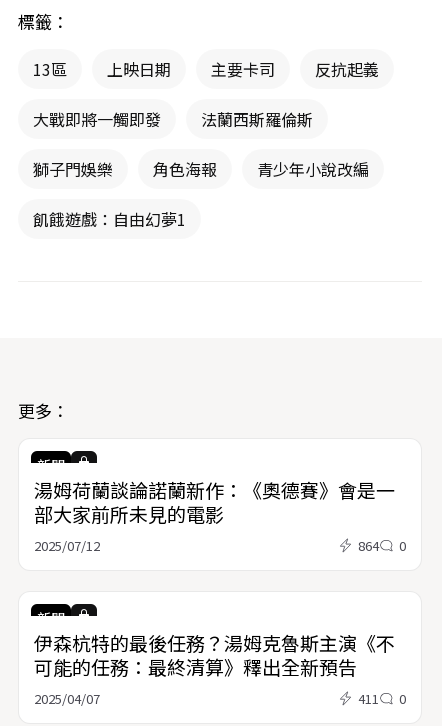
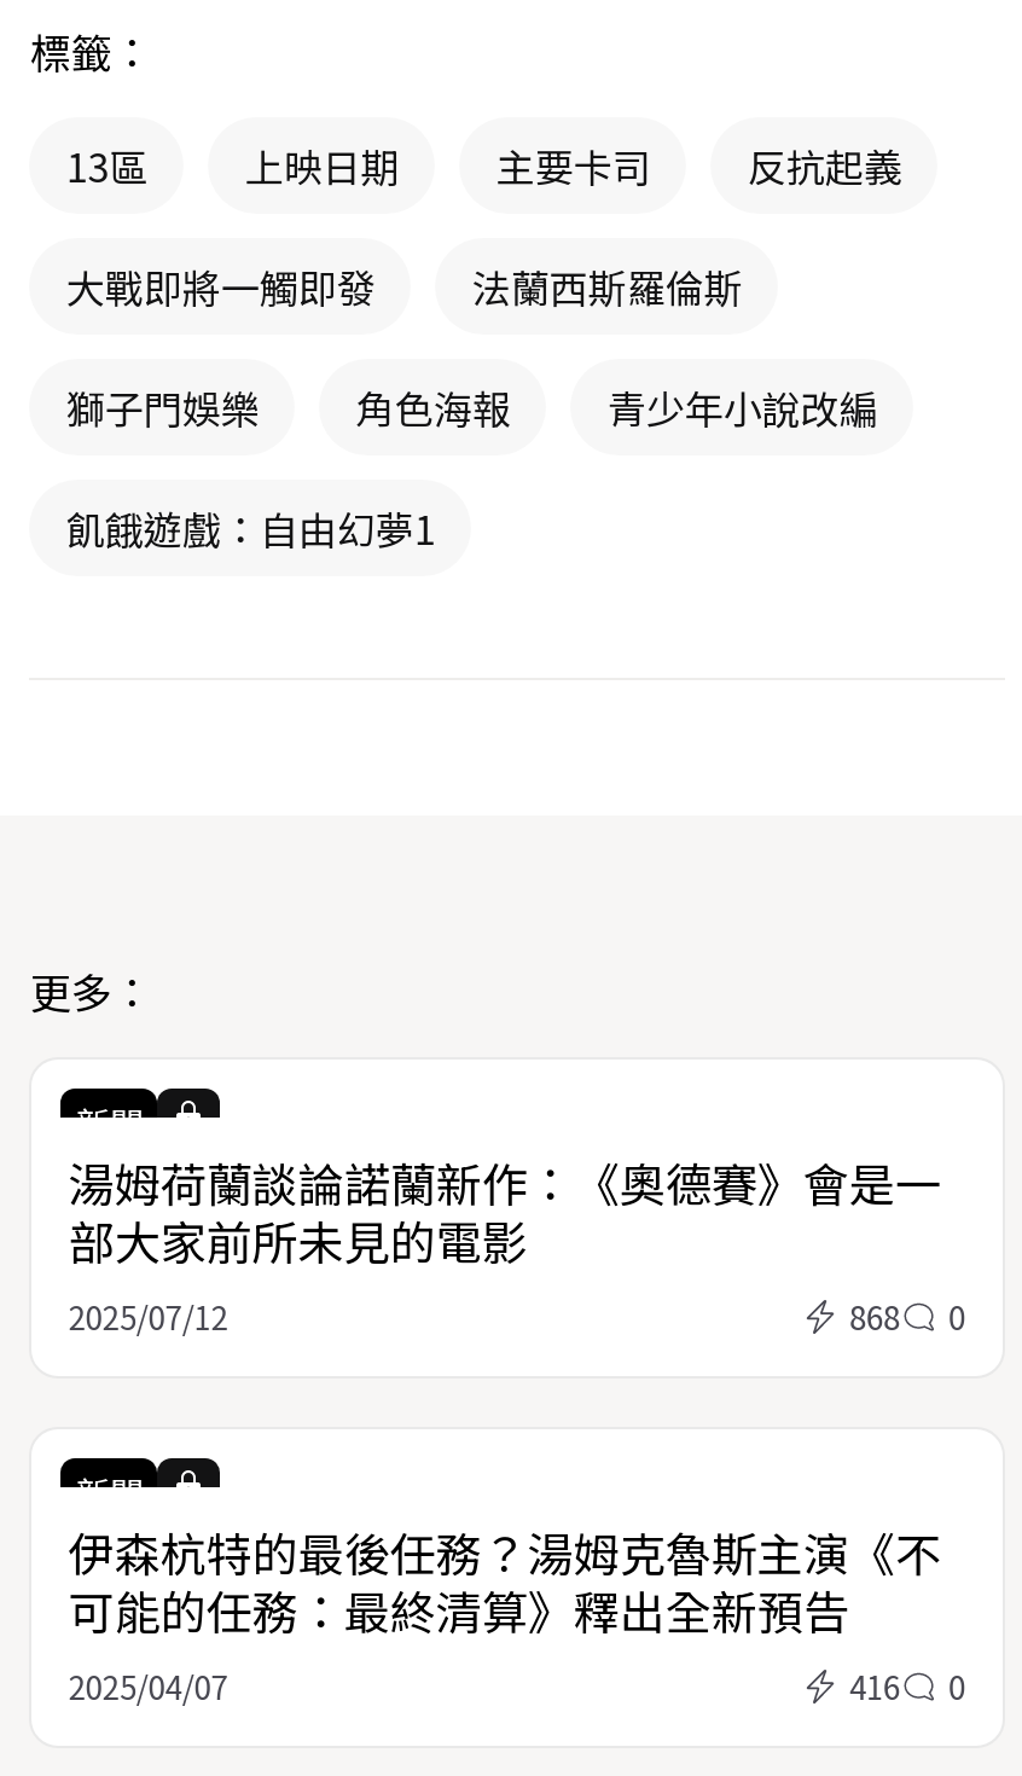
- 864 0
+ 868 0

- 411 0
+ 416 0
